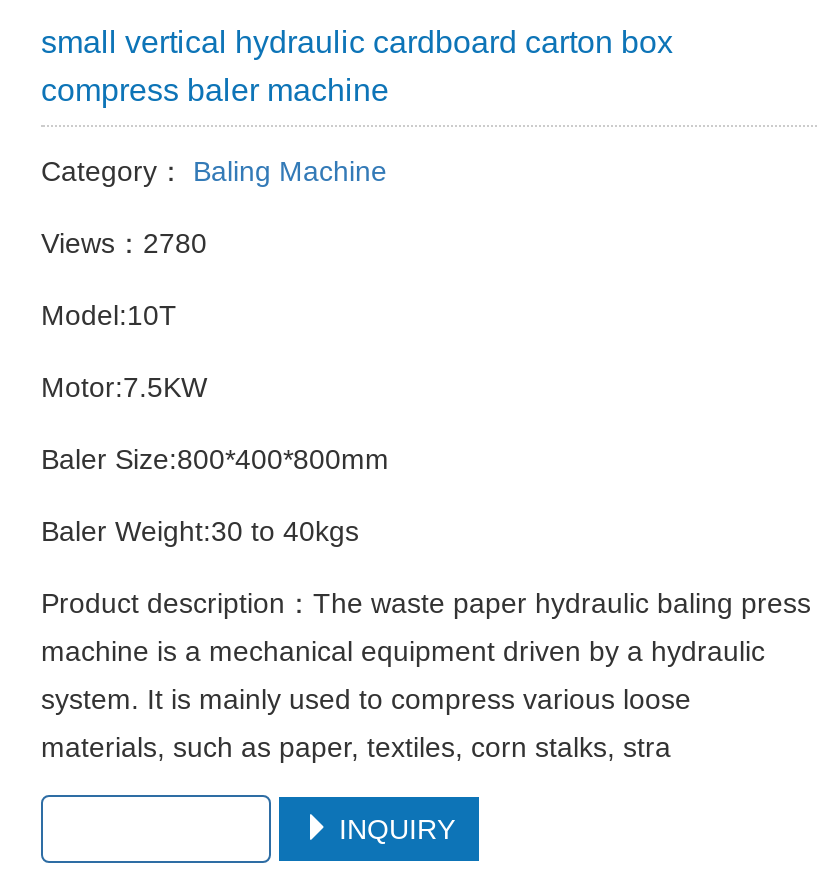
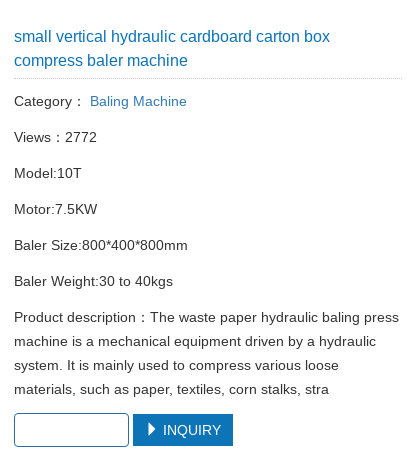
- Views：2780
+ Views：2772
